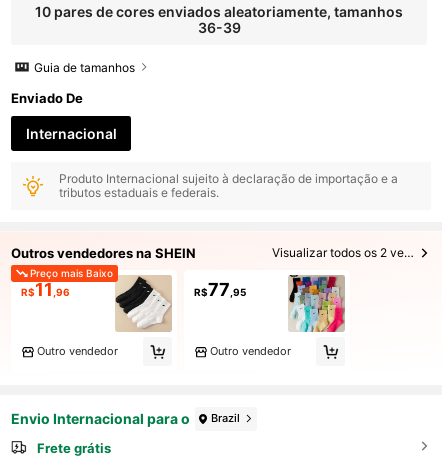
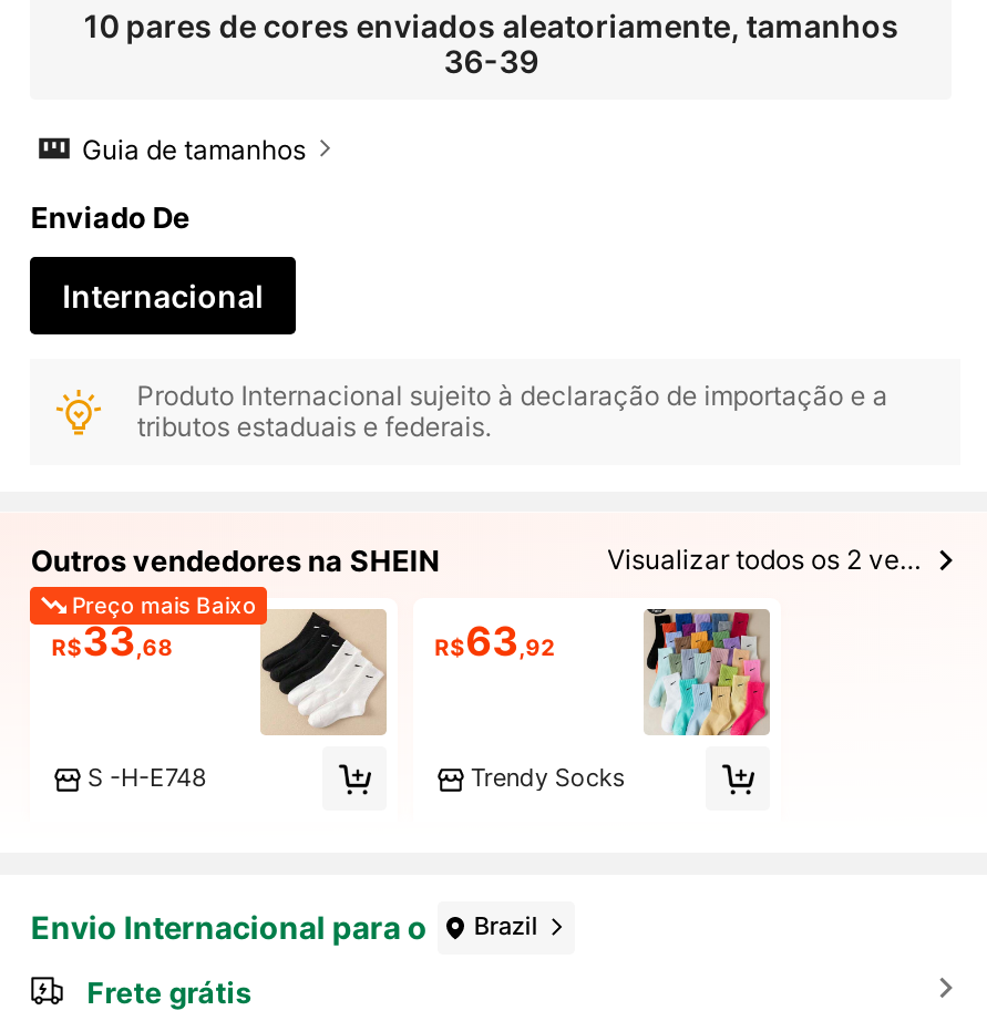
- R$11,96
+ R$33,68

- R$77,95
+ R$63,92

- Outro vendedor
+ S -H-E748

- Outro vendedor
+ Trendy Socks
